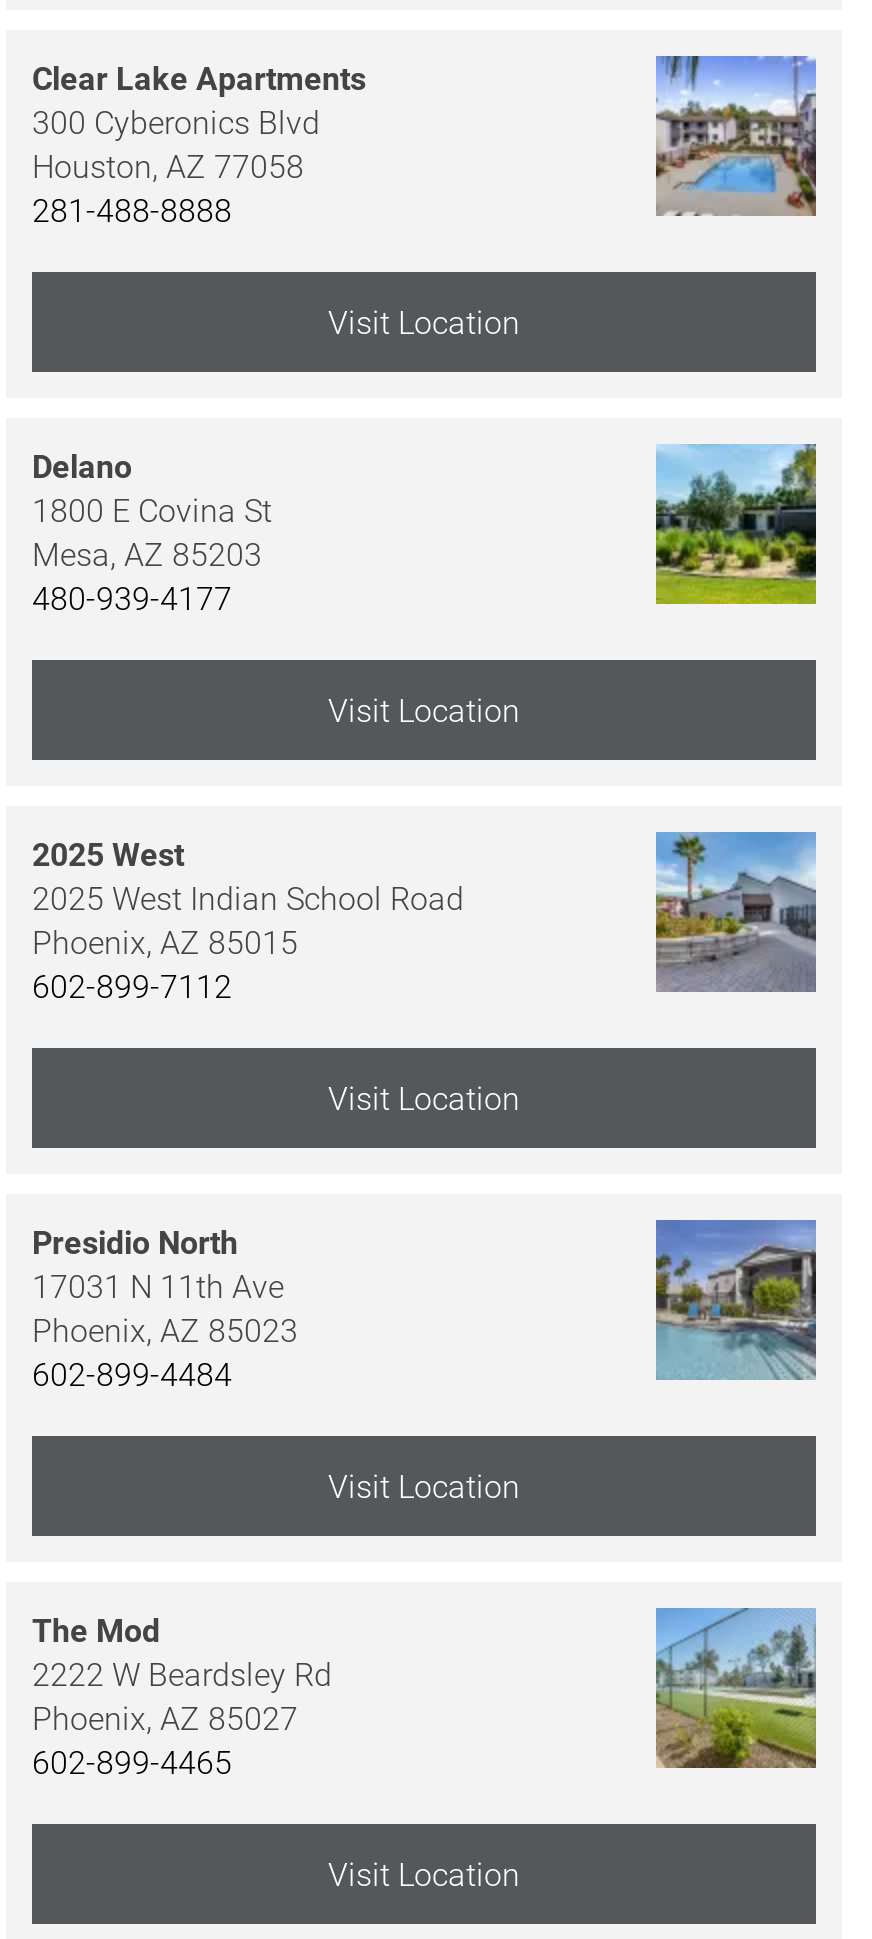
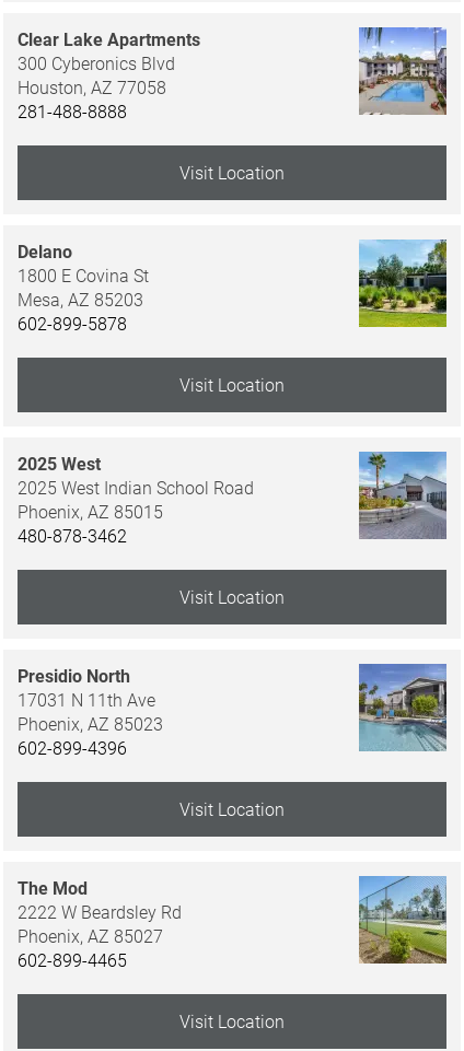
- 480-939-4177
+ 602-899-5878

- 602-899-7112
+ 480-878-3462

- 602-899-4484
+ 602-899-4396
